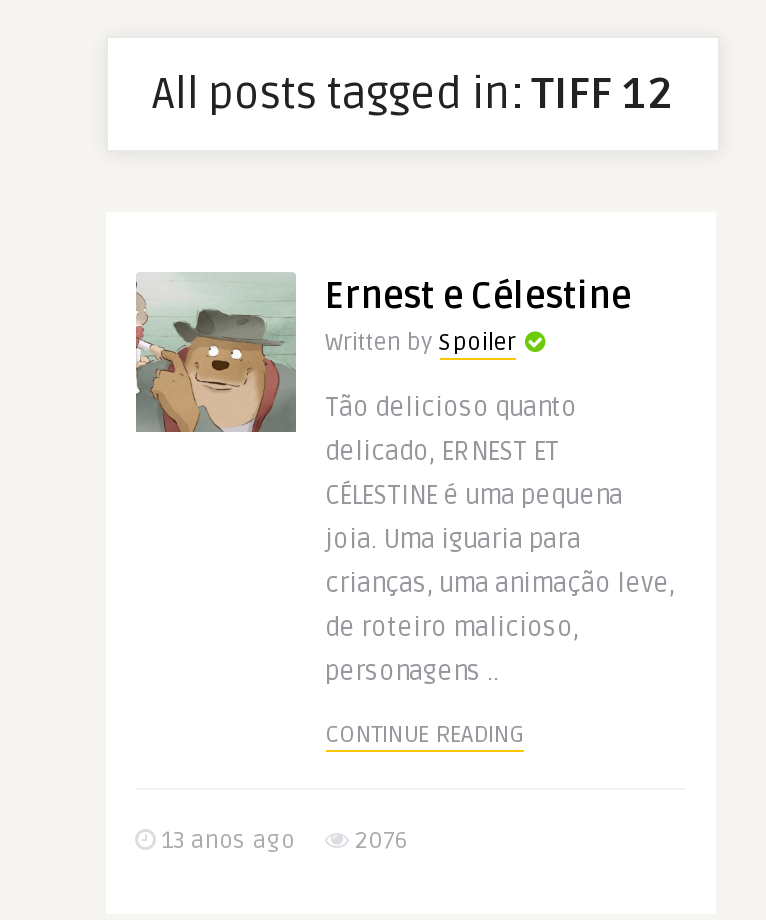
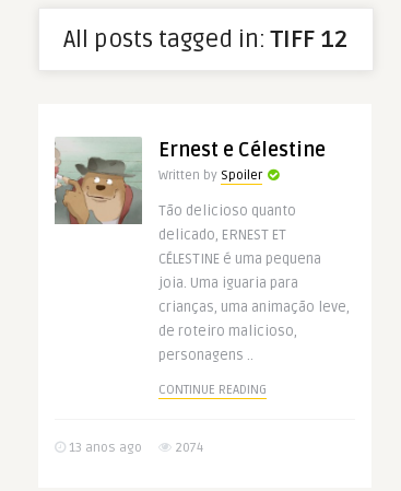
- 13 anos ago 2076
+ 13 anos ago 2074
